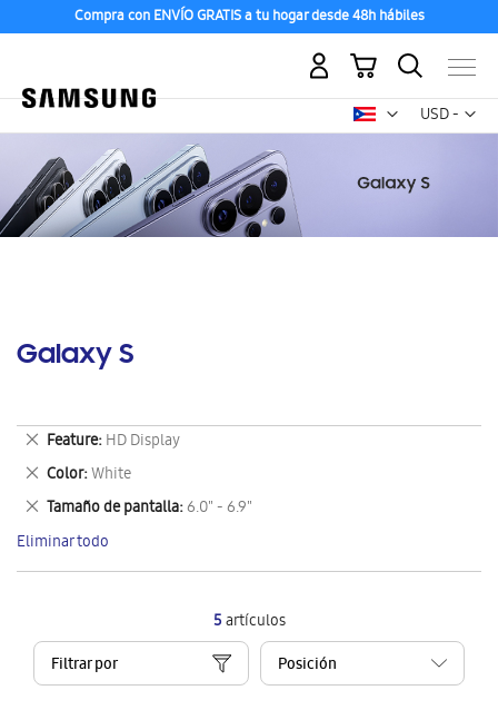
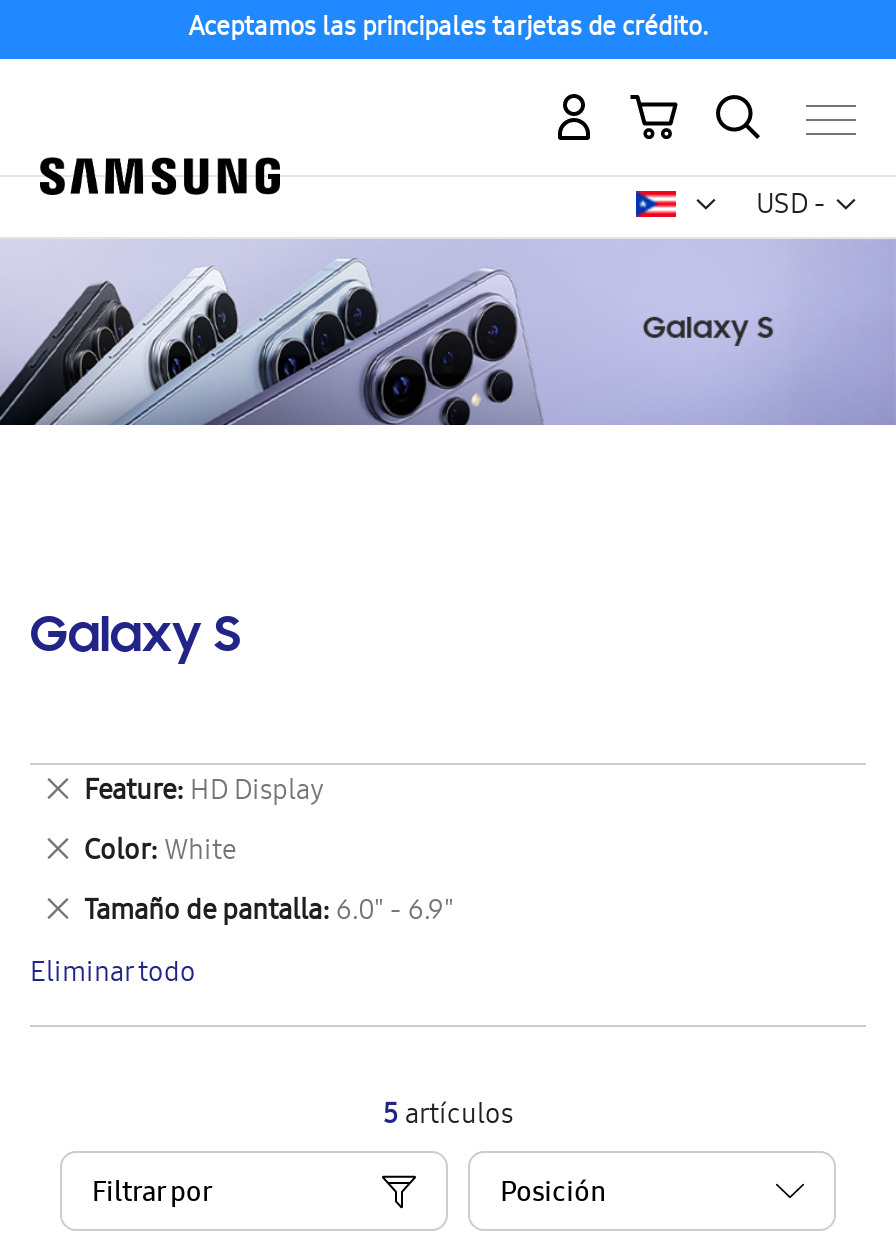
- Compra con ENVÍO GRATIS a tu hogar desde 48h hábiles
+ Aceptamos las principales tarjetas de crédito.
